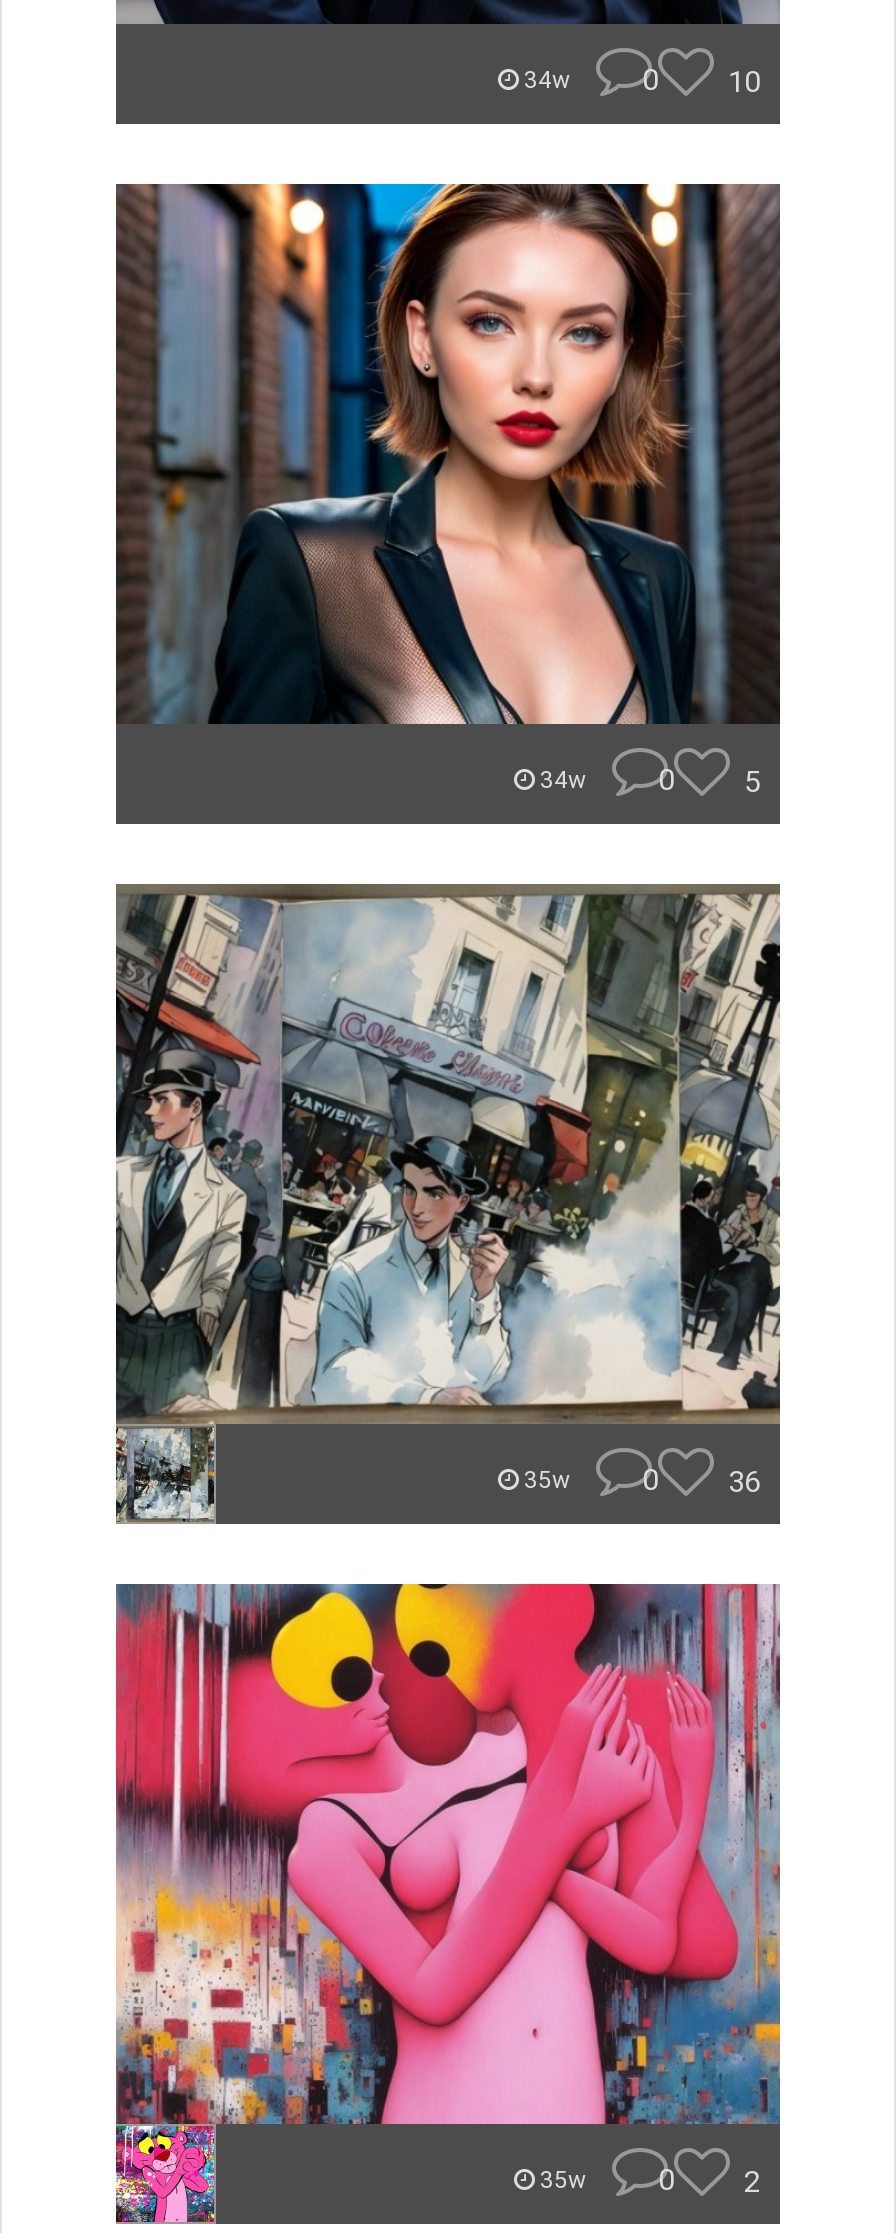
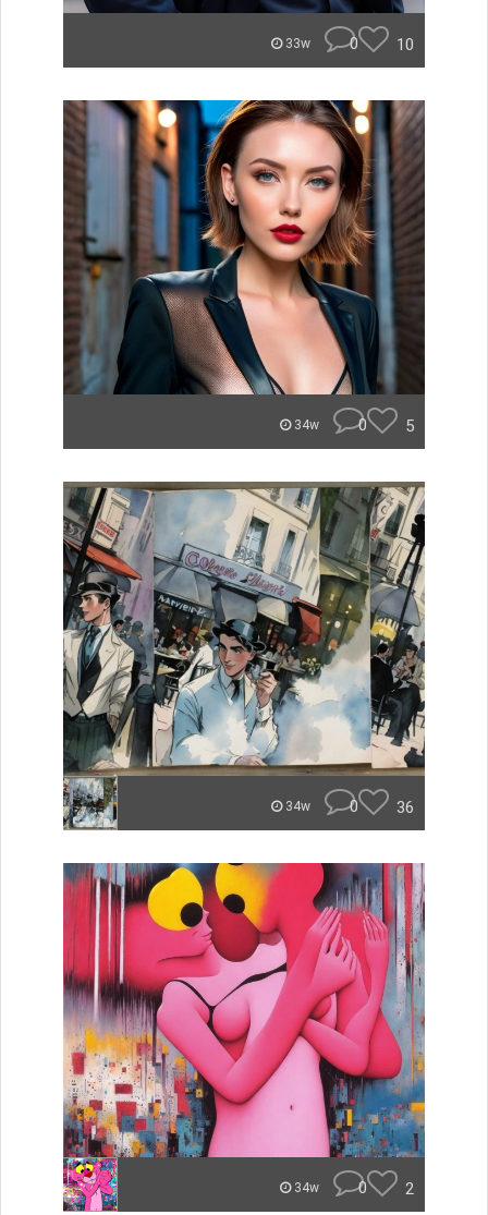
- 34w
+ 33w

- 35w
+ 34w

- 35w
+ 34w
